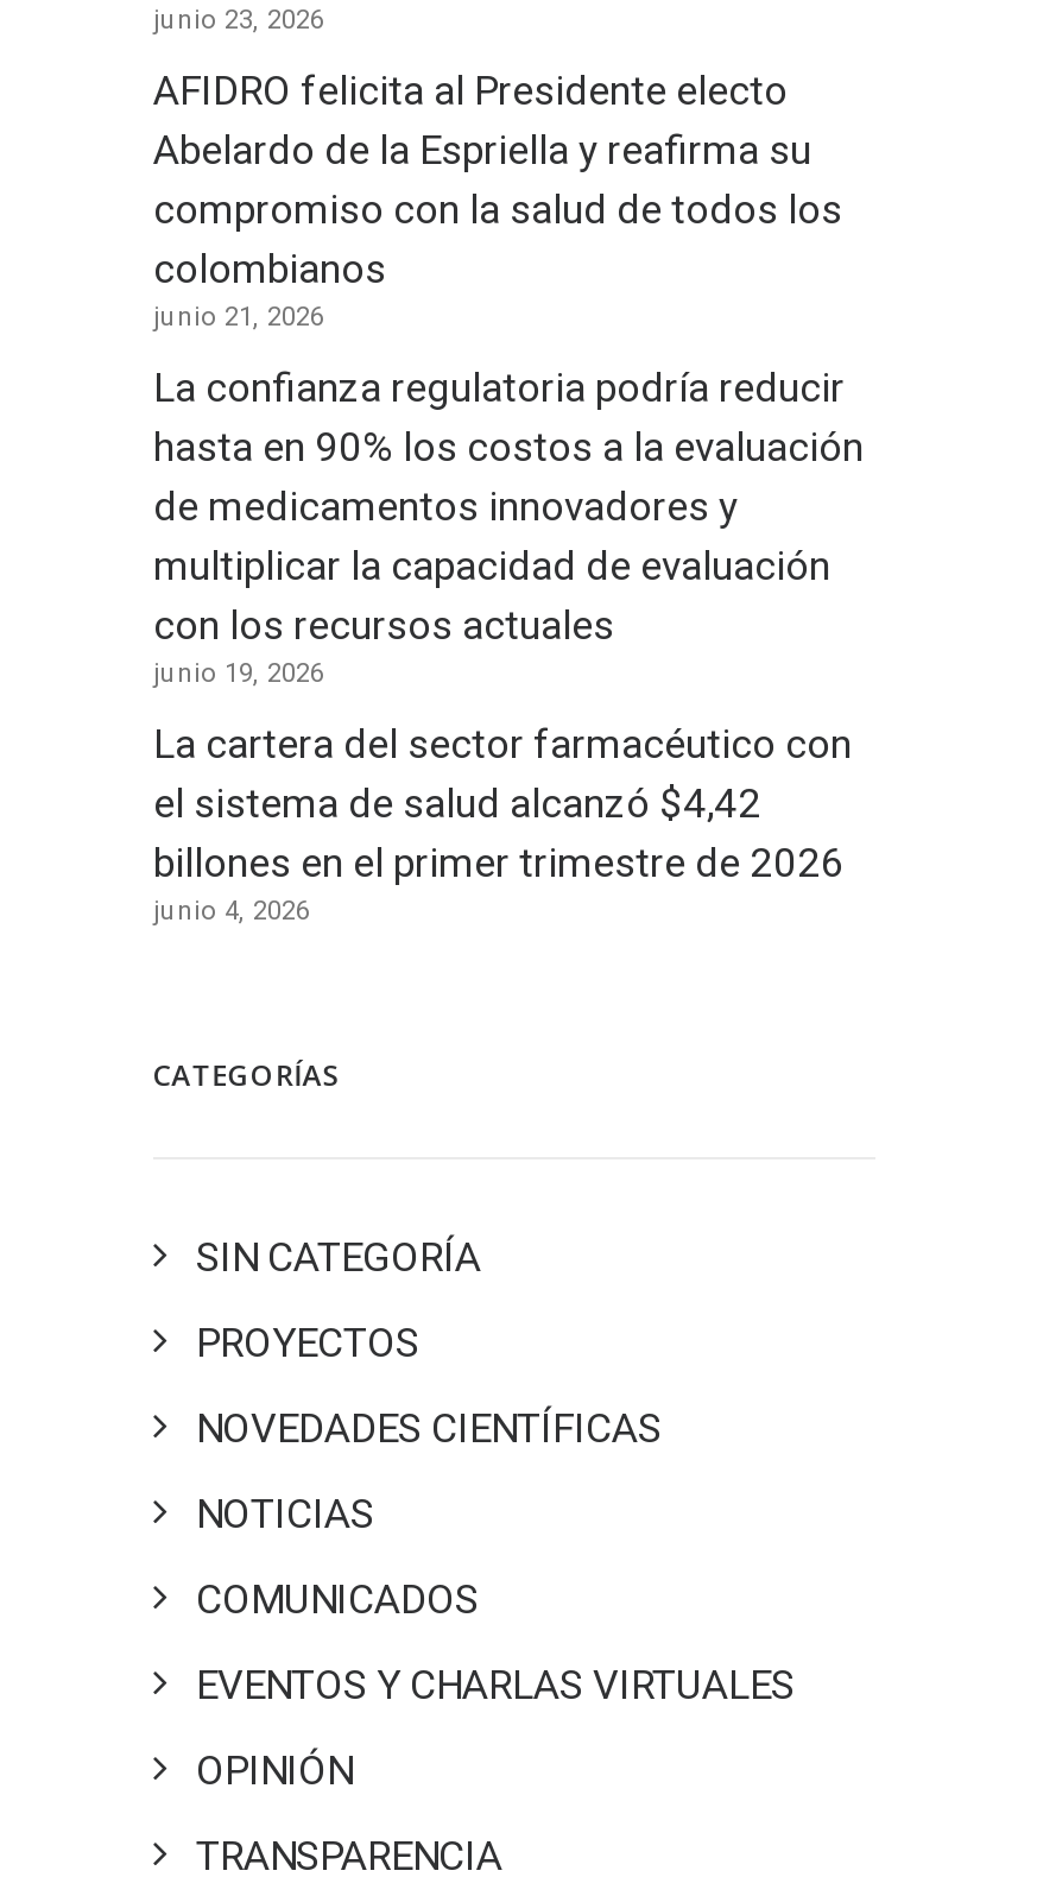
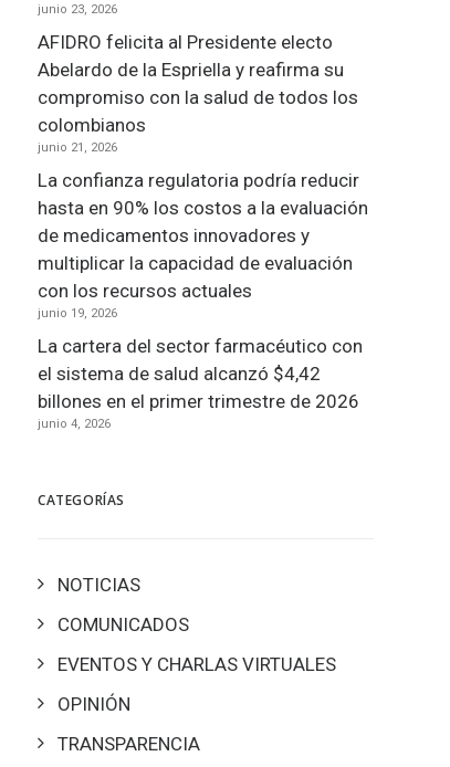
- SIN CATEGORÍA
- PROYECTOS
- NOVEDADES CIENTÍFICAS
